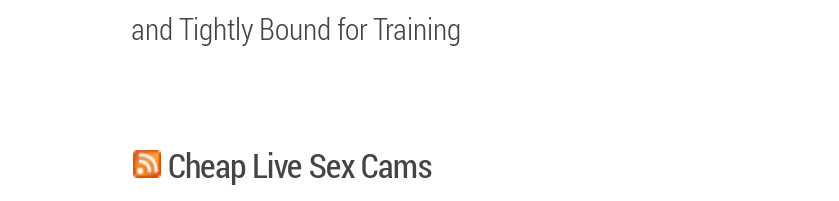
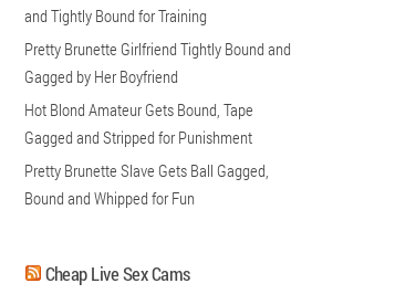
+ Pretty Brunette Girlfriend Tightly Bound and
+ Gagged by Her Boyfriend
+ Hot Blond Amateur Gets Bound, Tape
+ Gagged and Stripped for Punishment
+ Pretty Brunette Slave Gets Ball Gagged,
+ Bound and Whipped for Fun
